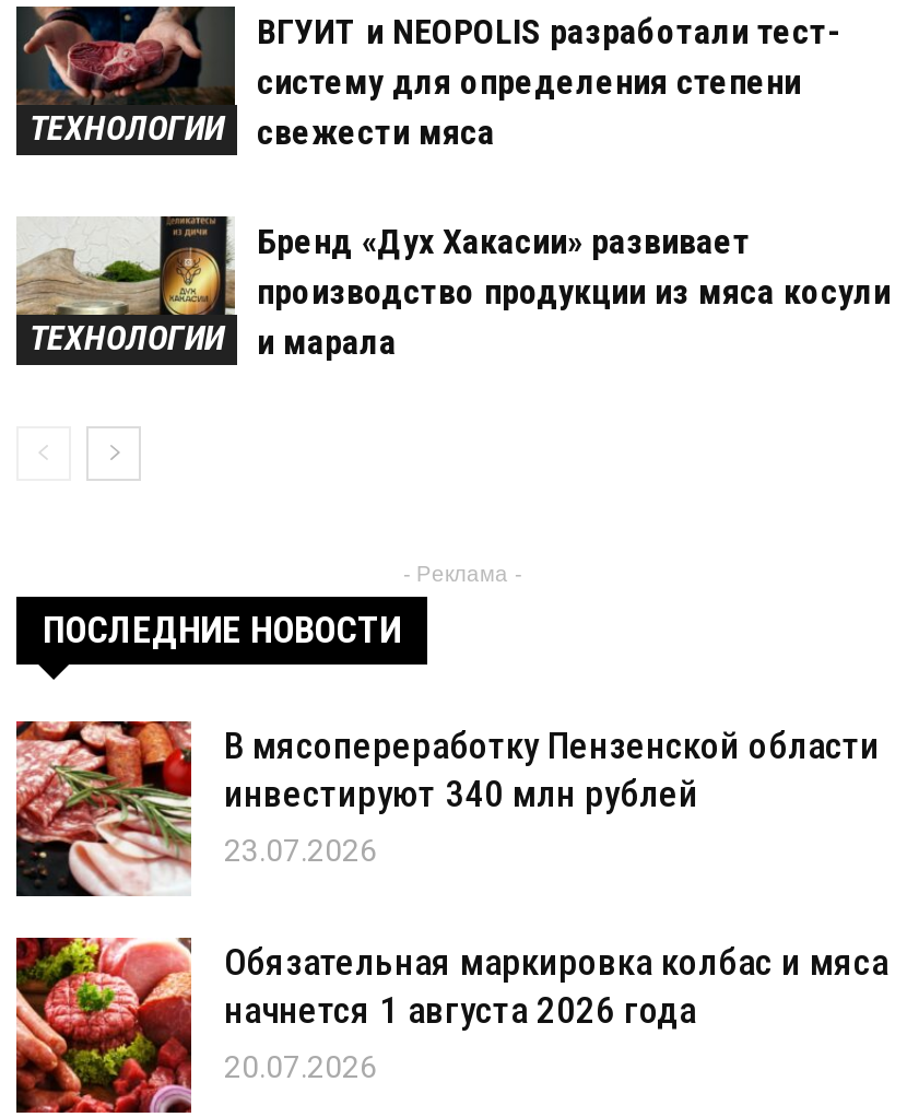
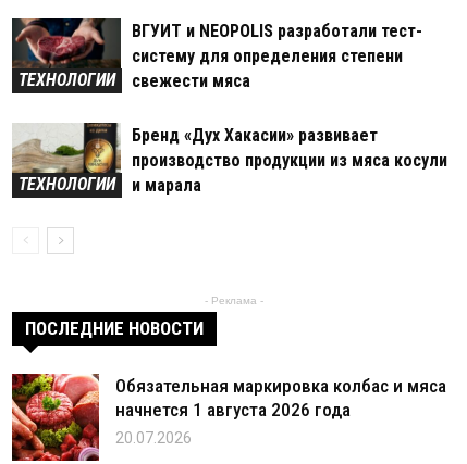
- [image]
- В мясопереработку Пензенской области
- инвестируют 340 млн рублей
- 23.07.2026
